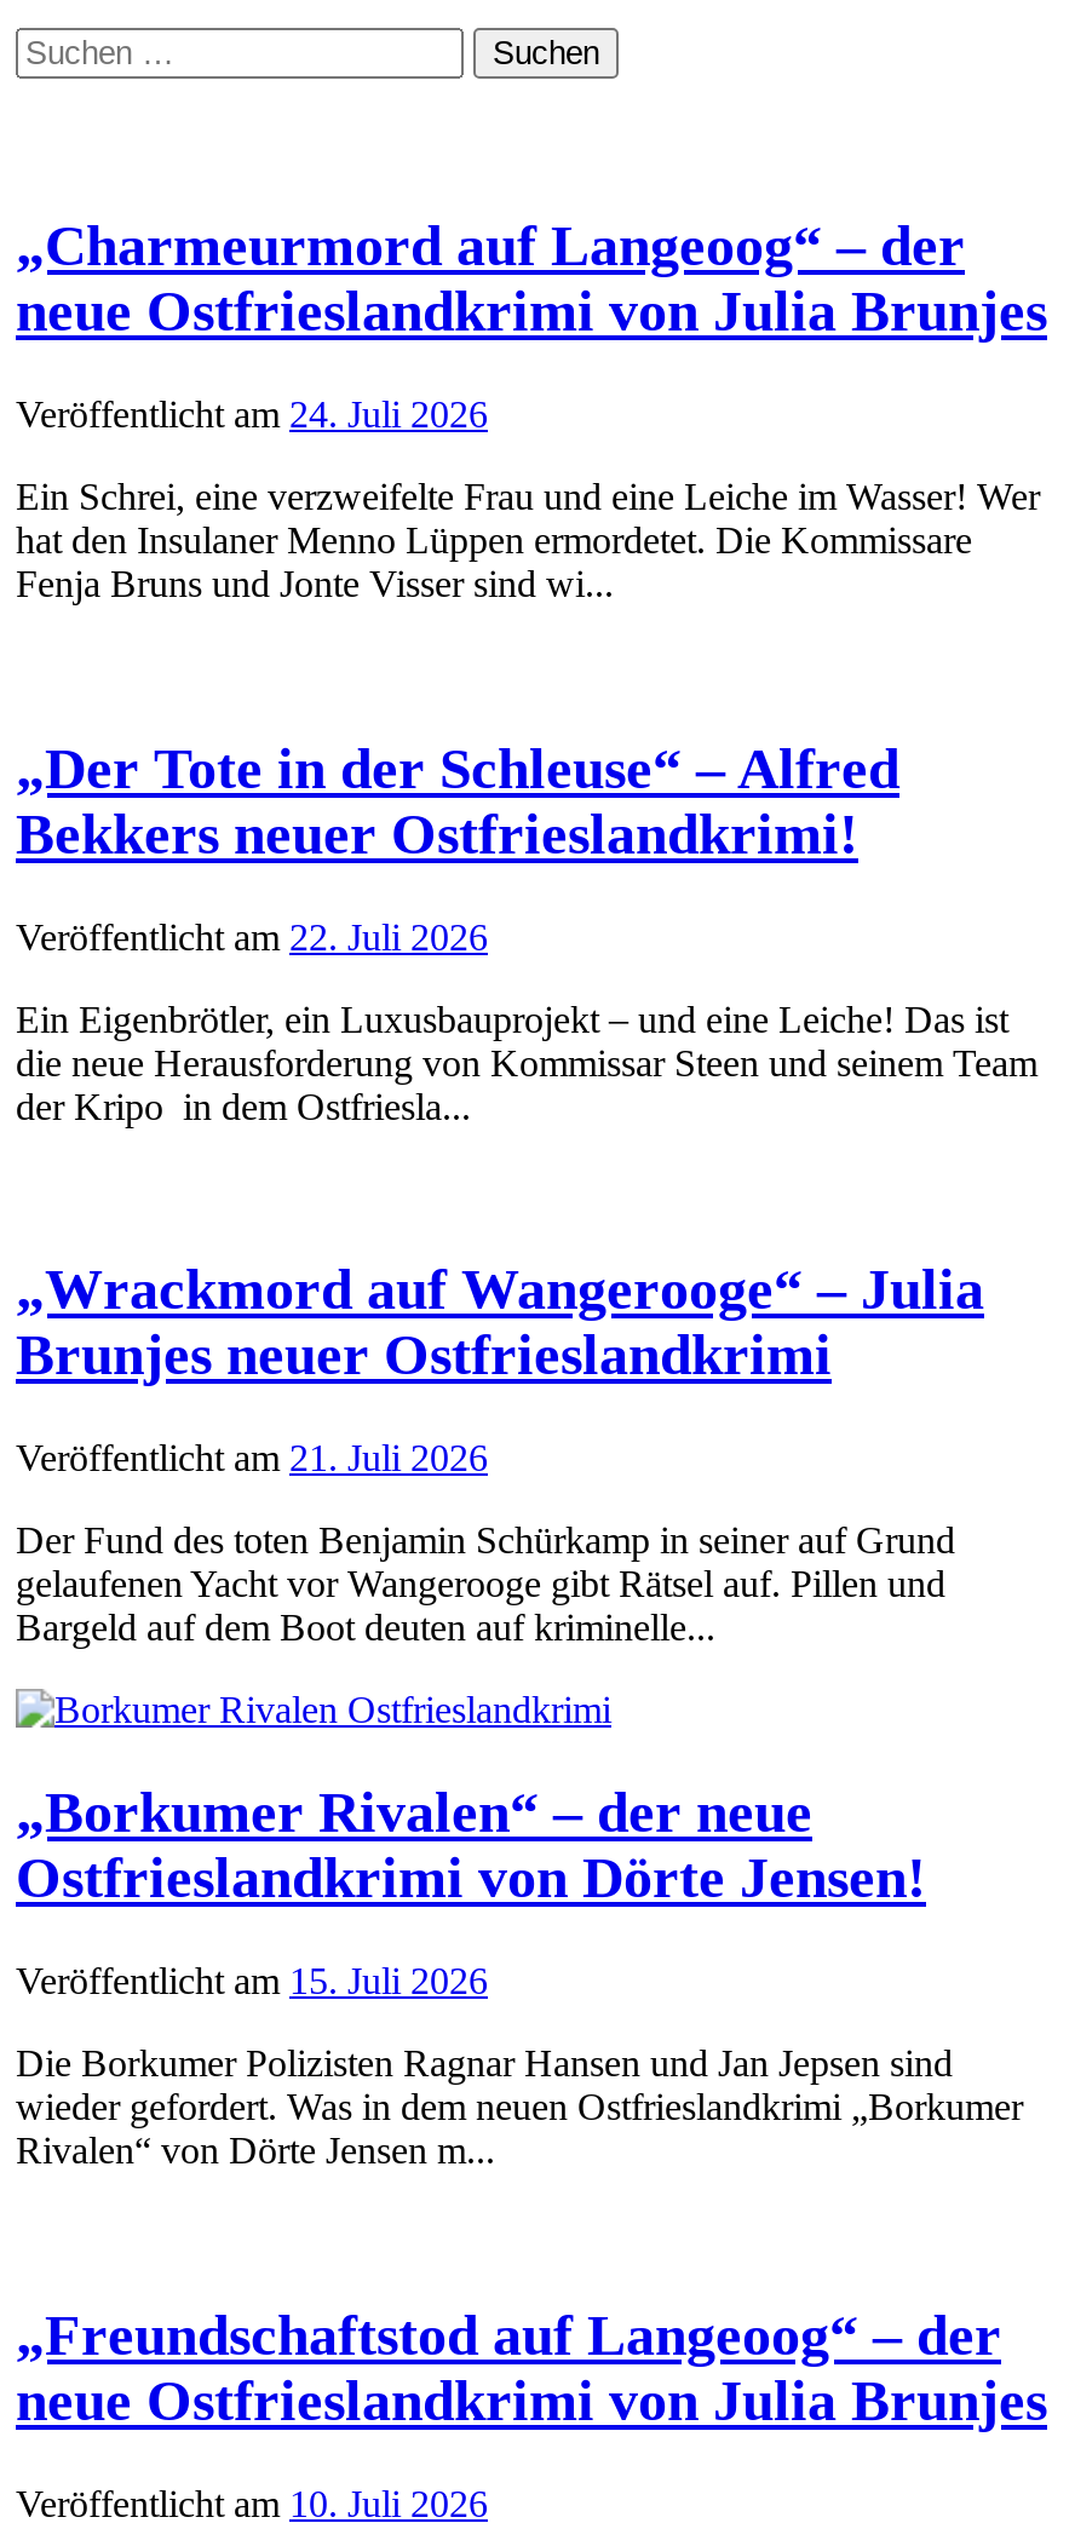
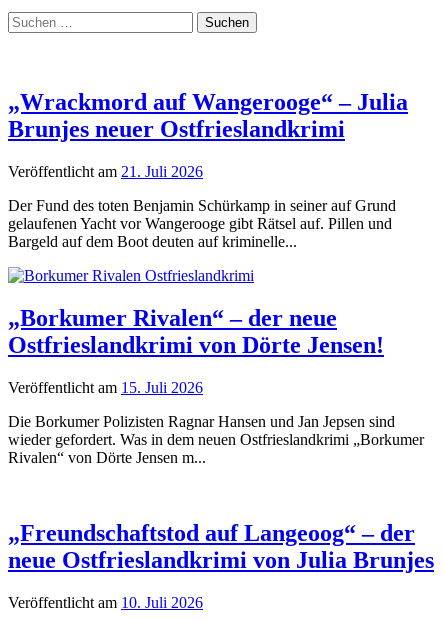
- „Charmeurmord auf Langeoog“ – der
- neue Ostfrieslandkrimi von Julia Brunjes
- Veröffentlicht am 24. Juli 2026
- Ein Schrei, eine verzweifelte Frau und eine Leiche im Wasser! Wer
- hat den Insulaner Menno Lüppen ermordetet. Die Kommissare
- Fenja Bruns und Jonte Visser sind wi...
- „Der Tote in der Schleuse“ – Alfred
- Bekkers neuer Ostfrieslandkrimi!
- Veröffentlicht am 22. Juli 2026
- Ein Eigenbrötler, ein Luxusbauprojekt – und eine Leiche! Das ist
- die neue Herausforderung von Kommissar Steen und seinem Team
- der Kripo in dem Ostfriesla...
